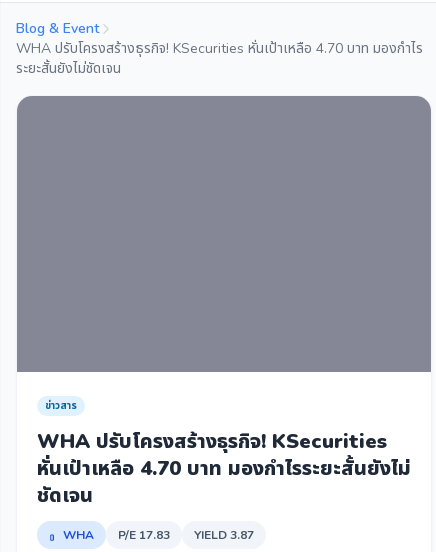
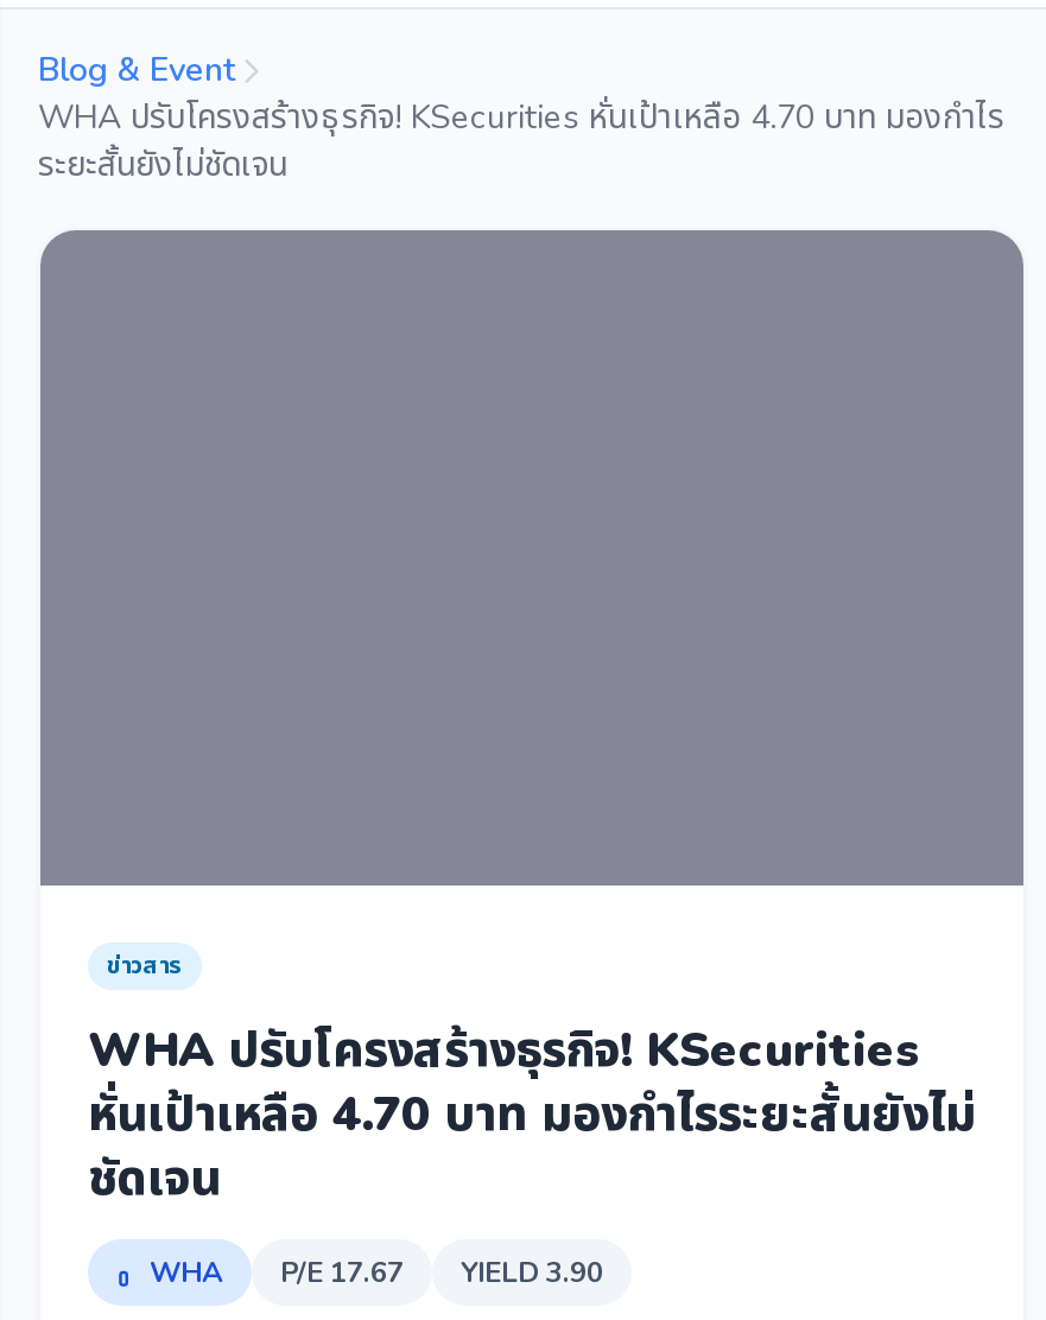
- P/E 17.83
+ P/E 17.67

- YIELD 3.87
+ YIELD 3.90
